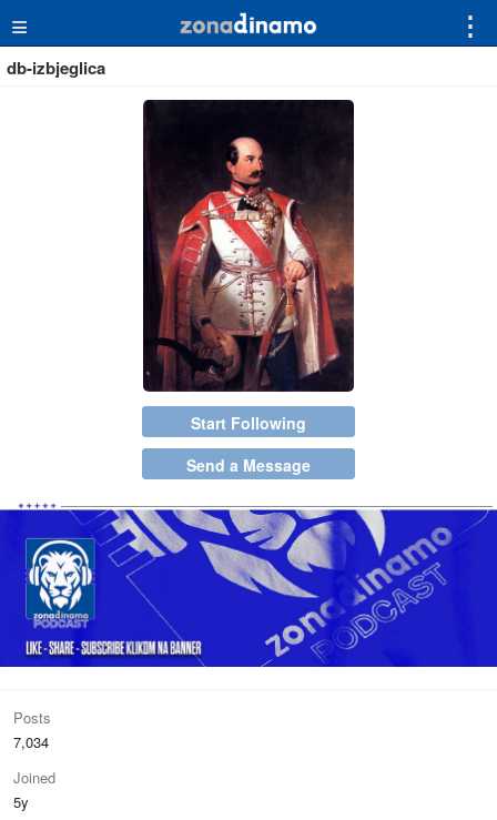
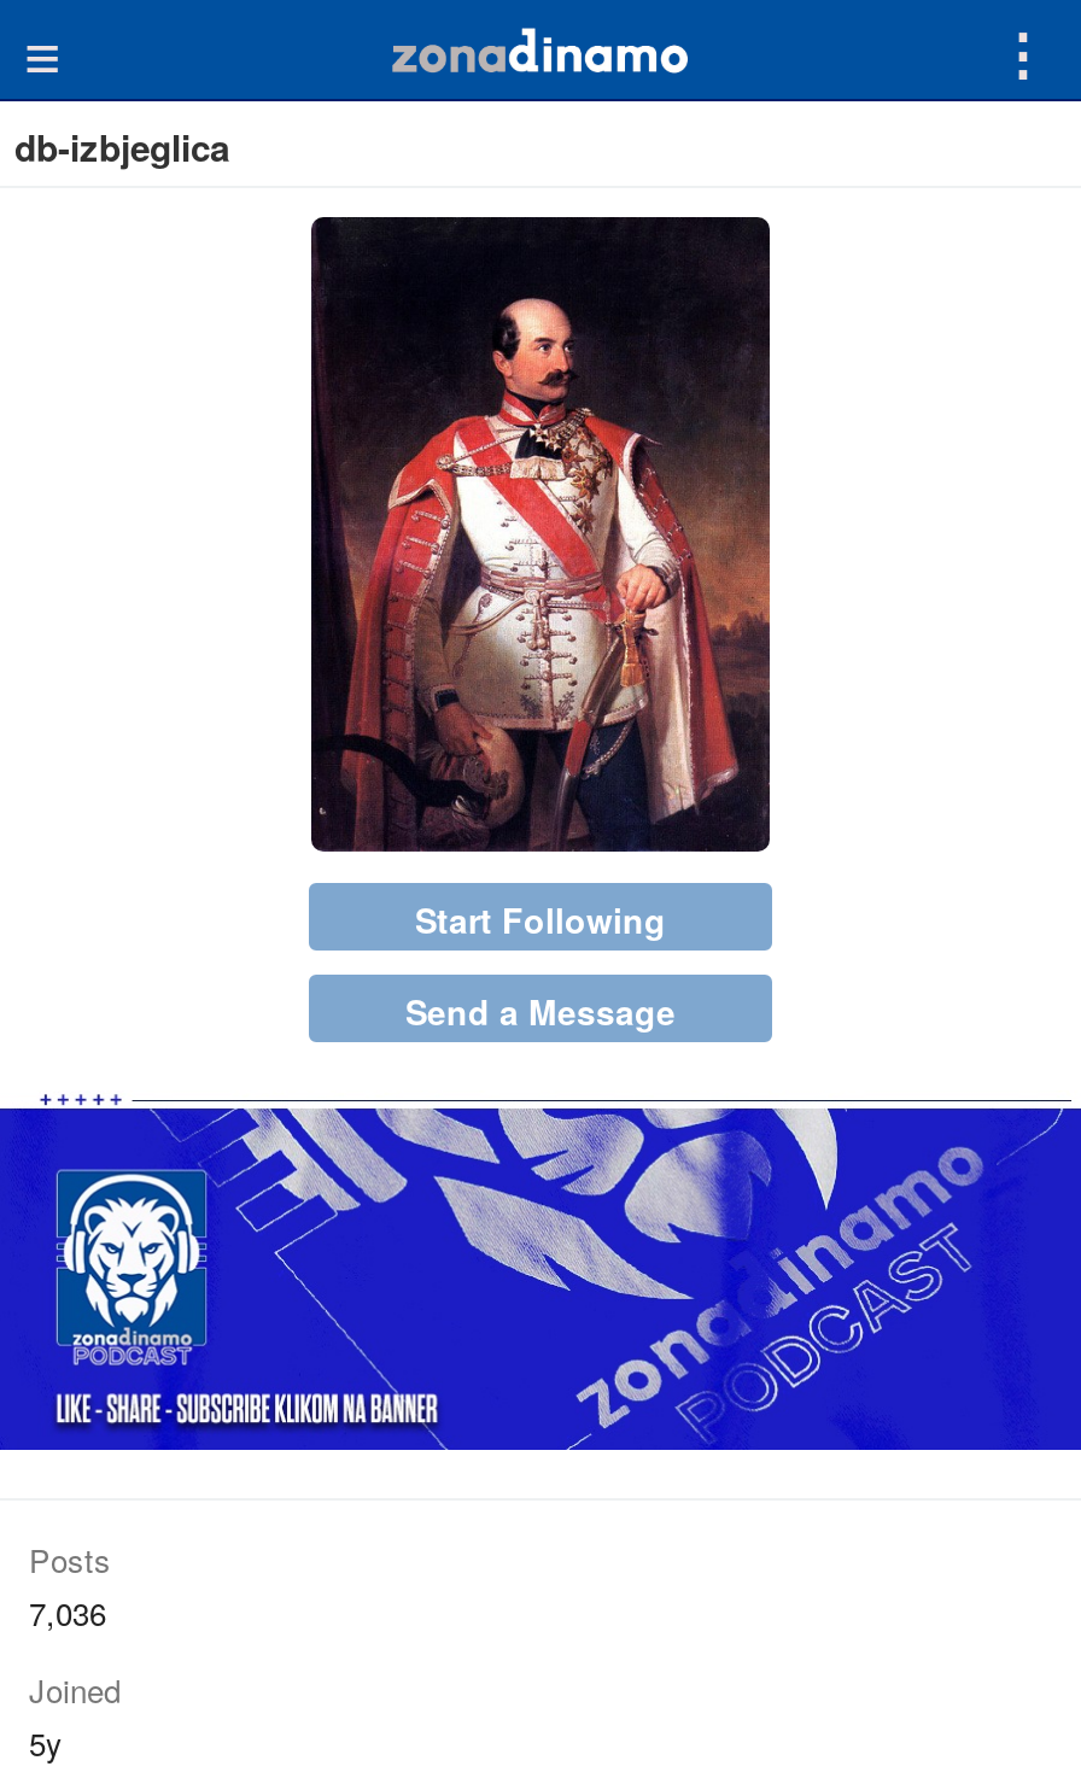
- 7,034
+ 7,036
